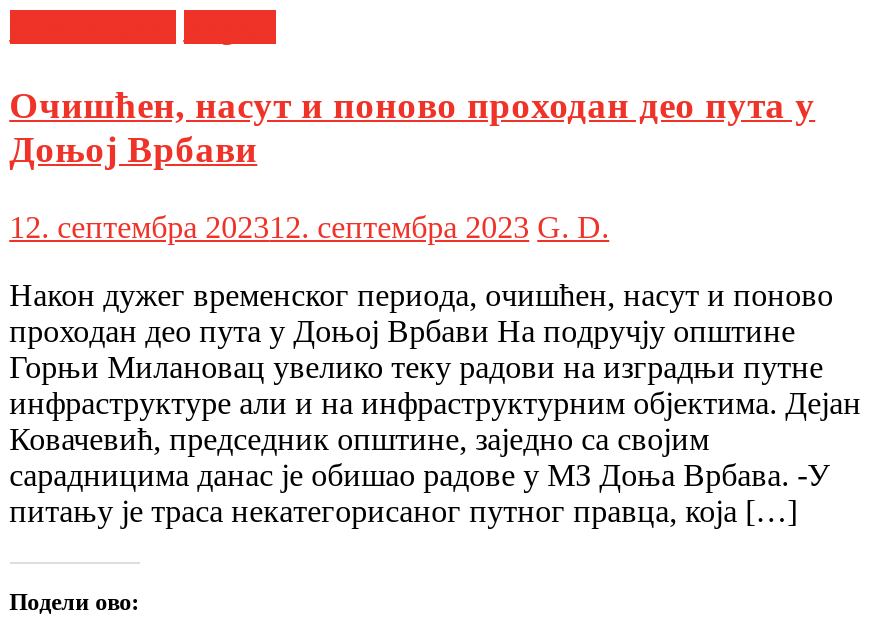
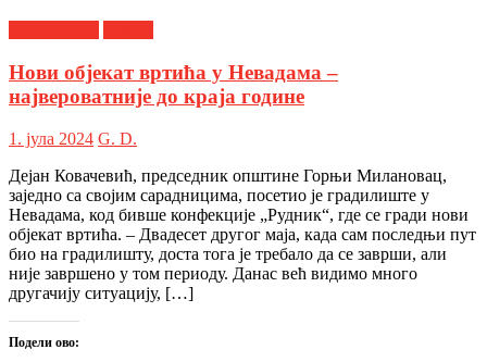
- Oчишћен, насут и поново проходан део пута у
- Доњој Врбави
+ Нови објекат вртића у Невадама –
+ највероватније до краја године

- 12. септембра 202312. септембра 2023 G. D.
+ 1. јула 2024 G. D.

- Након дужег временског периода, очишћен, насут и поново
- проходан део пута у Доњој Врбави На подручју општине
- Горњи Милановац увелико теку радови на изградњи путне
- инфраструктуре али и на инфраструктурним објектима. Дејан
- Ковачевић, председник општине, заједно са својим
- сарадницима данас је обишао радове у МЗ Доња Врбава. -У
- питању је траса некатегорисаног путног правца, која […]
+ Дејан Ковачевић, председник општине Горњи Милановац,
+ заједно са својим сарадницима, посетио је градилиште у
+ Невадама, код бивше конфекције „Рудник“, где се гради нови
+ објекат вртића. – Двадесет другог маја, када сам последњи пут
+ био на градилишту, доста тога је требало да се заврши, али
+ није завршено у том периоду. Данас већ видимо много
+ другачију ситуацију, […]
